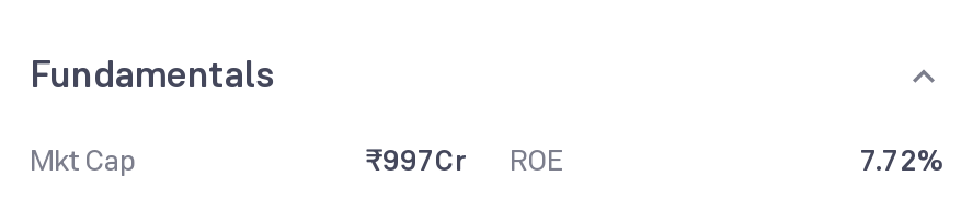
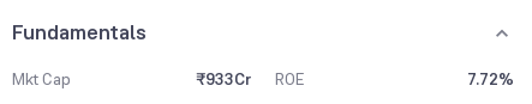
- ₹997Cr ROE
+ ₹933Cr ROE
